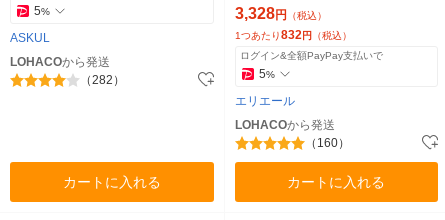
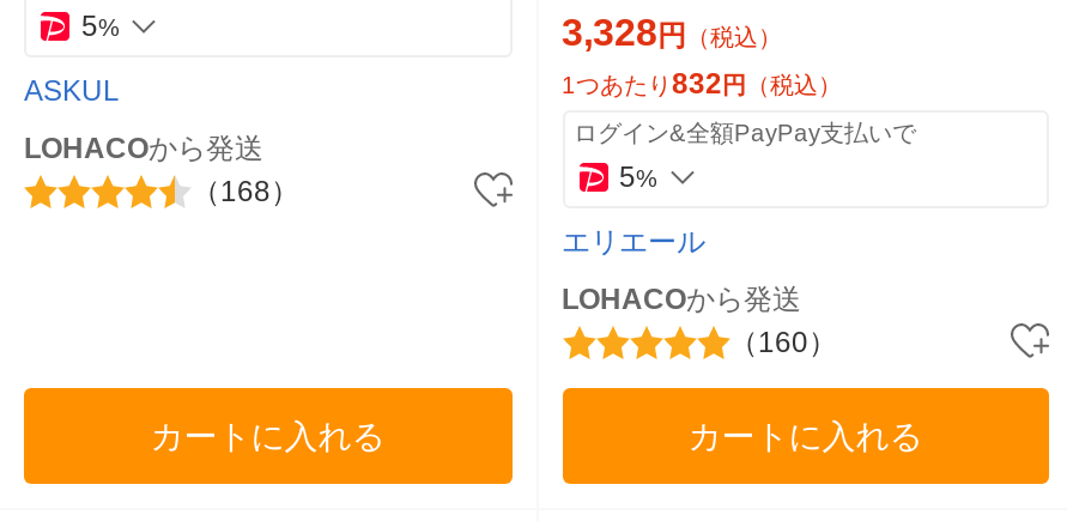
- （282）
+ （168）
